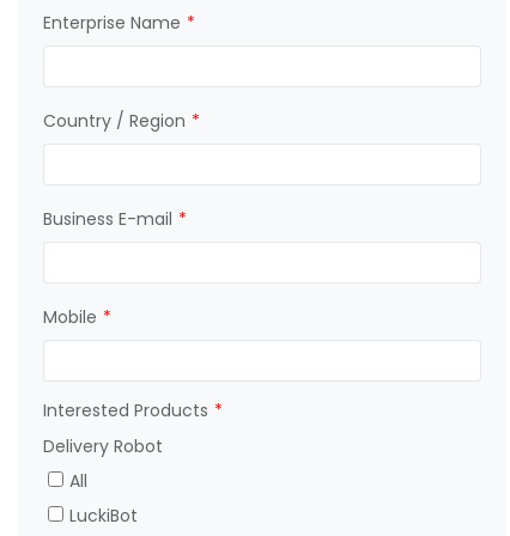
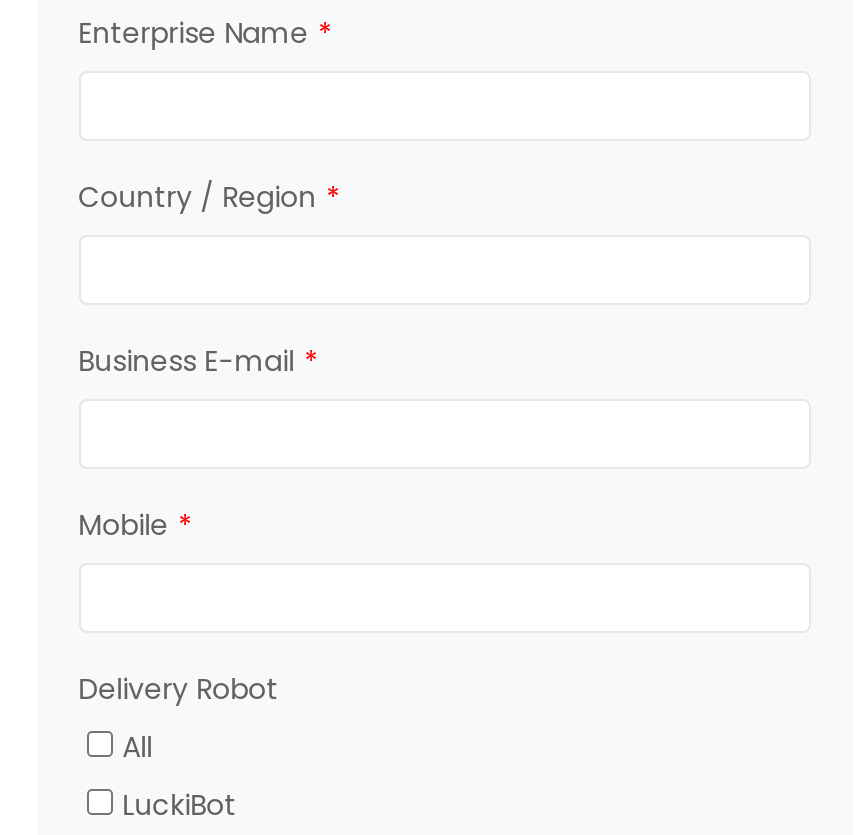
- Interested Products *
